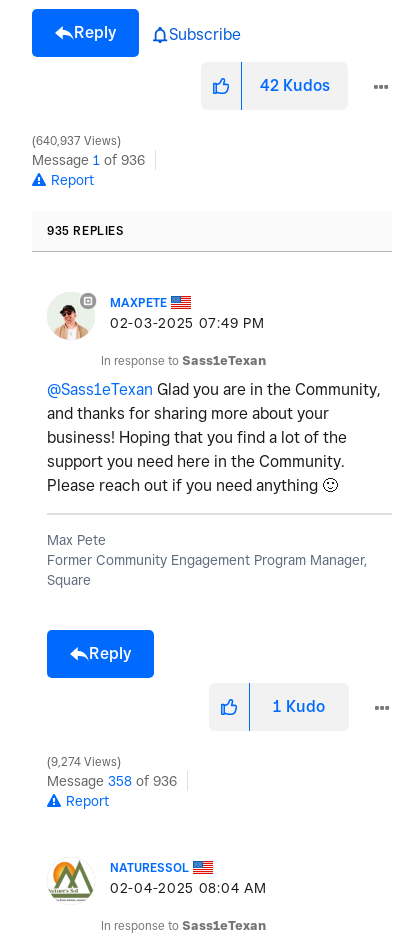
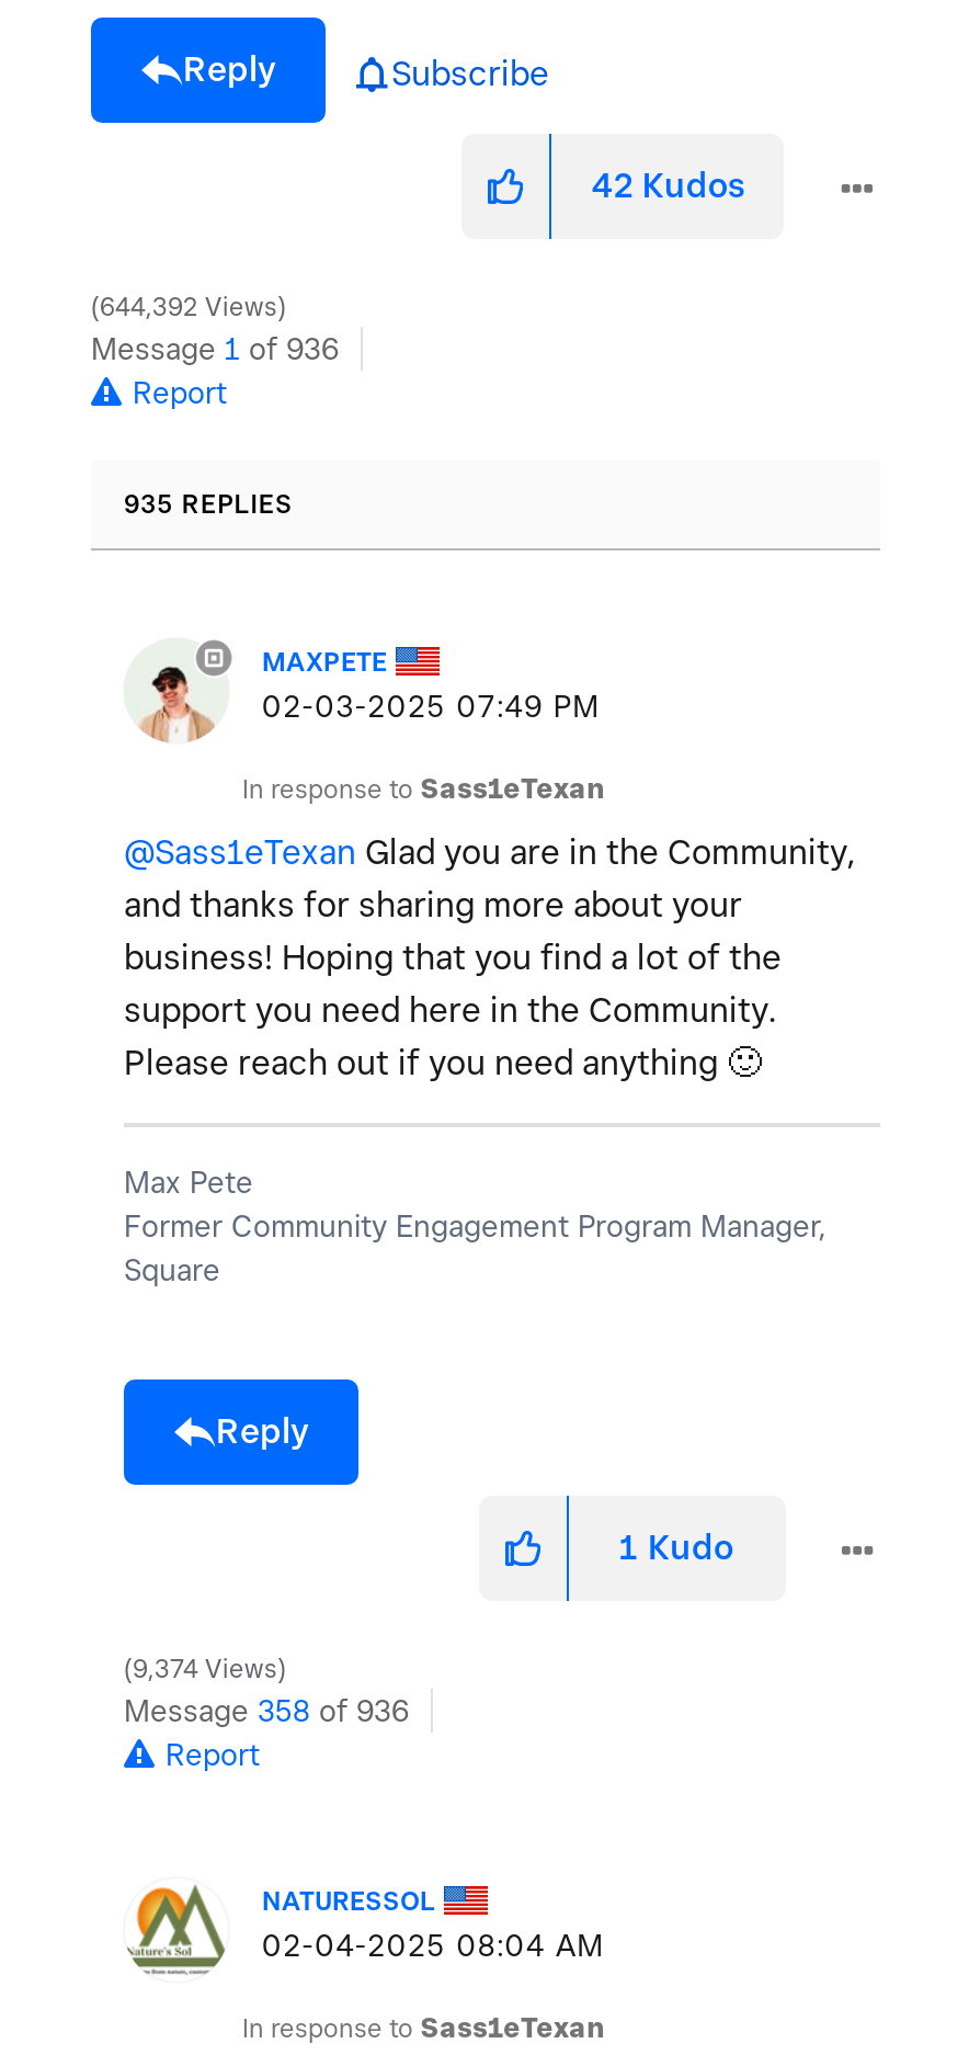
- 640,937 Views
+ 644,392 Views

- 9,274 Views
+ 9,374 Views
